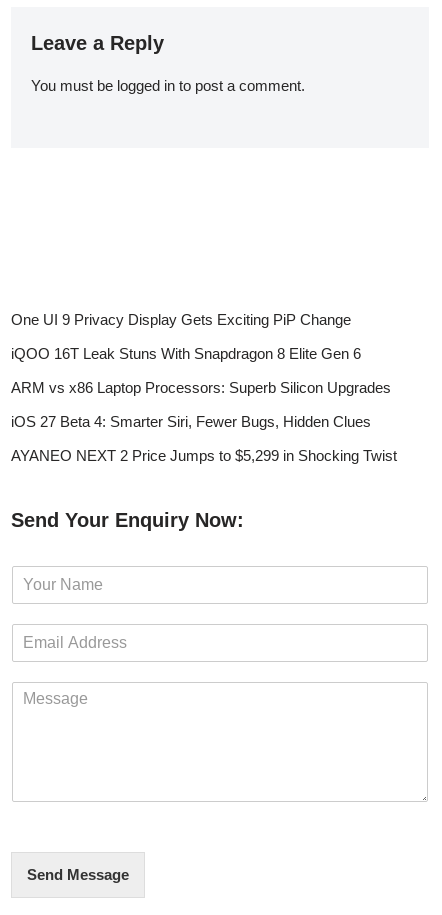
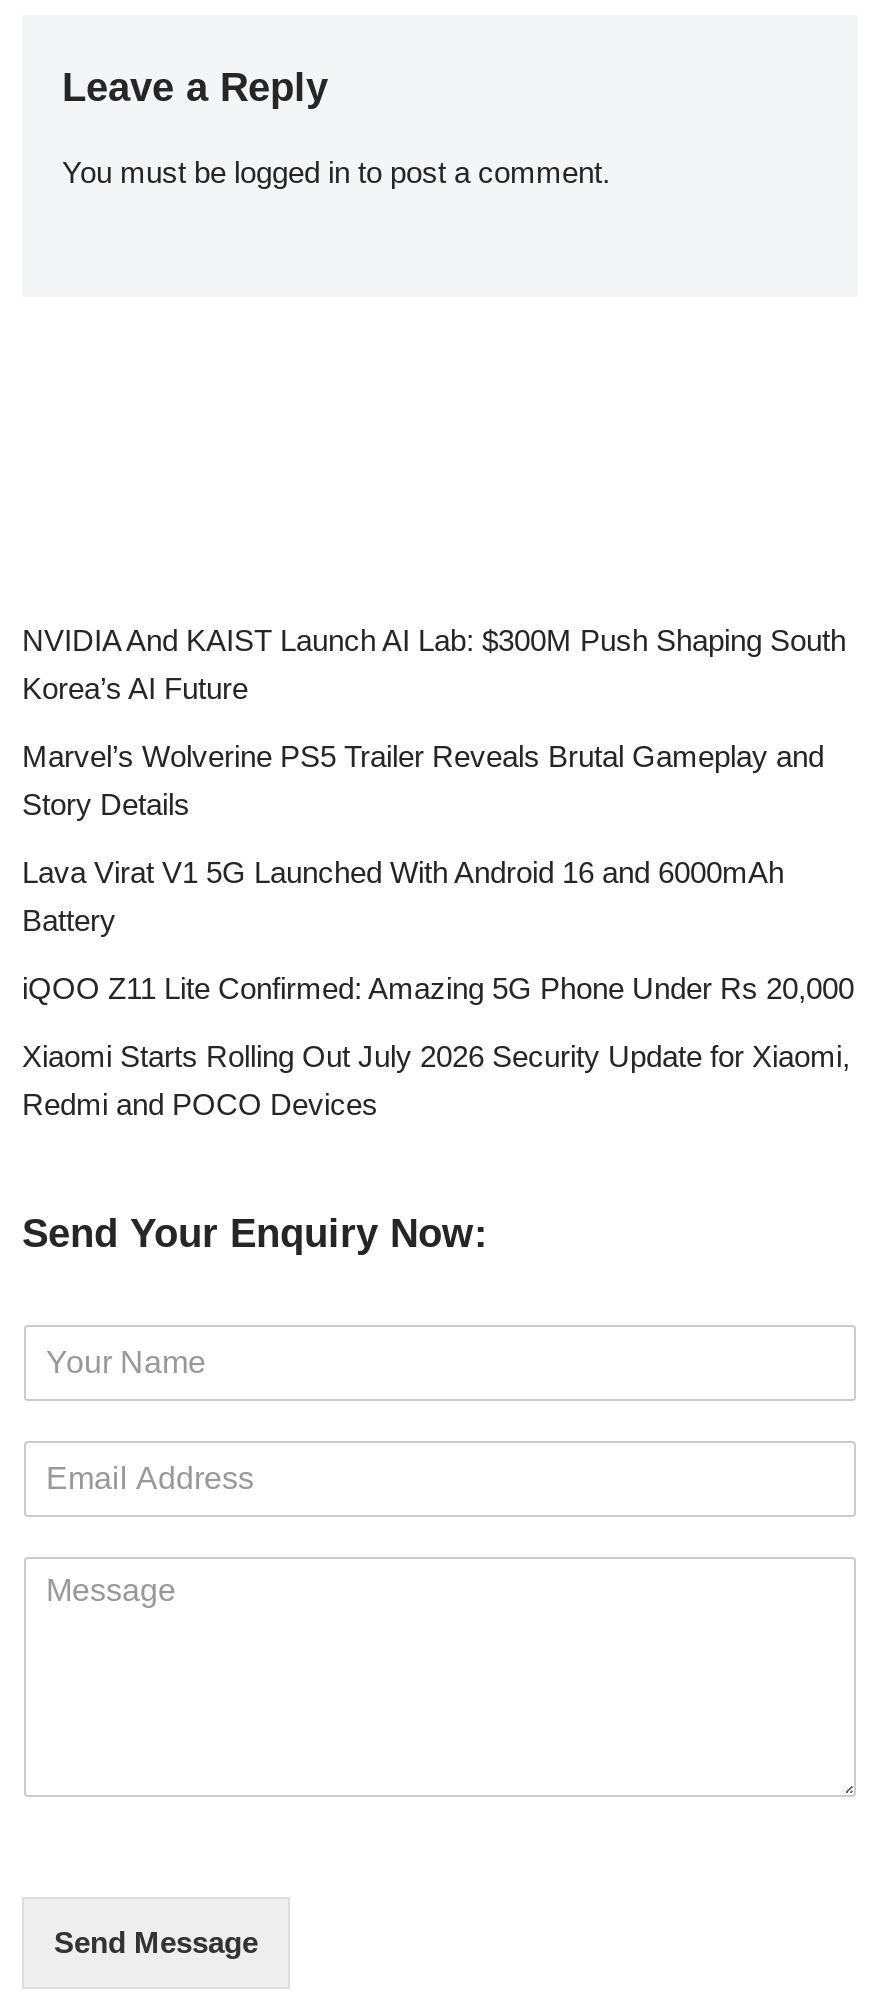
- One UI 9 Privacy Display Gets Exciting PiP Change
+ NVIDIA And KAIST Launch AI Lab: $300M Push Shaping South
+ Korea’s AI Future

- iQOO 16T Leak Stuns With Snapdragon 8 Elite Gen 6
+ Marvel’s Wolverine PS5 Trailer Reveals Brutal Gameplay and
+ Story Details

- ARM vs x86 Laptop Processors: Superb Silicon Upgrades
+ Lava Virat V1 5G Launched With Android 16 and 6000mAh
+ Battery

- iOS 27 Beta 4: Smarter Siri, Fewer Bugs, Hidden Clues
+ iQOO Z11 Lite Confirmed: Amazing 5G Phone Under Rs 20,000

- AYANEO NEXT 2 Price Jumps to $5,299 in Shocking Twist
+ Xiaomi Starts Rolling Out July 2026 Security Update for Xiaomi,
+ Redmi and POCO Devices
